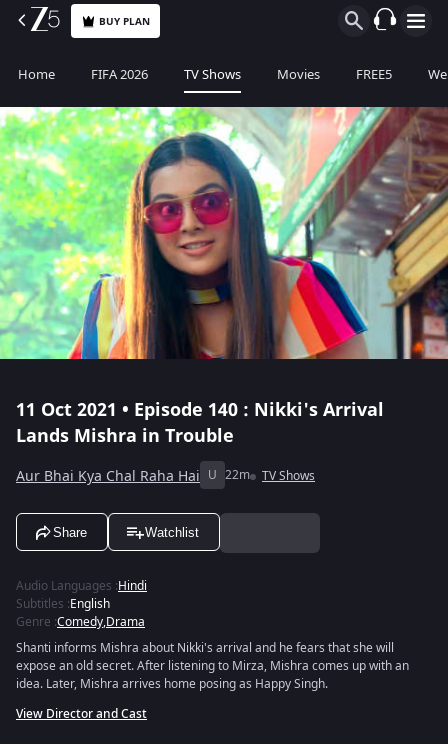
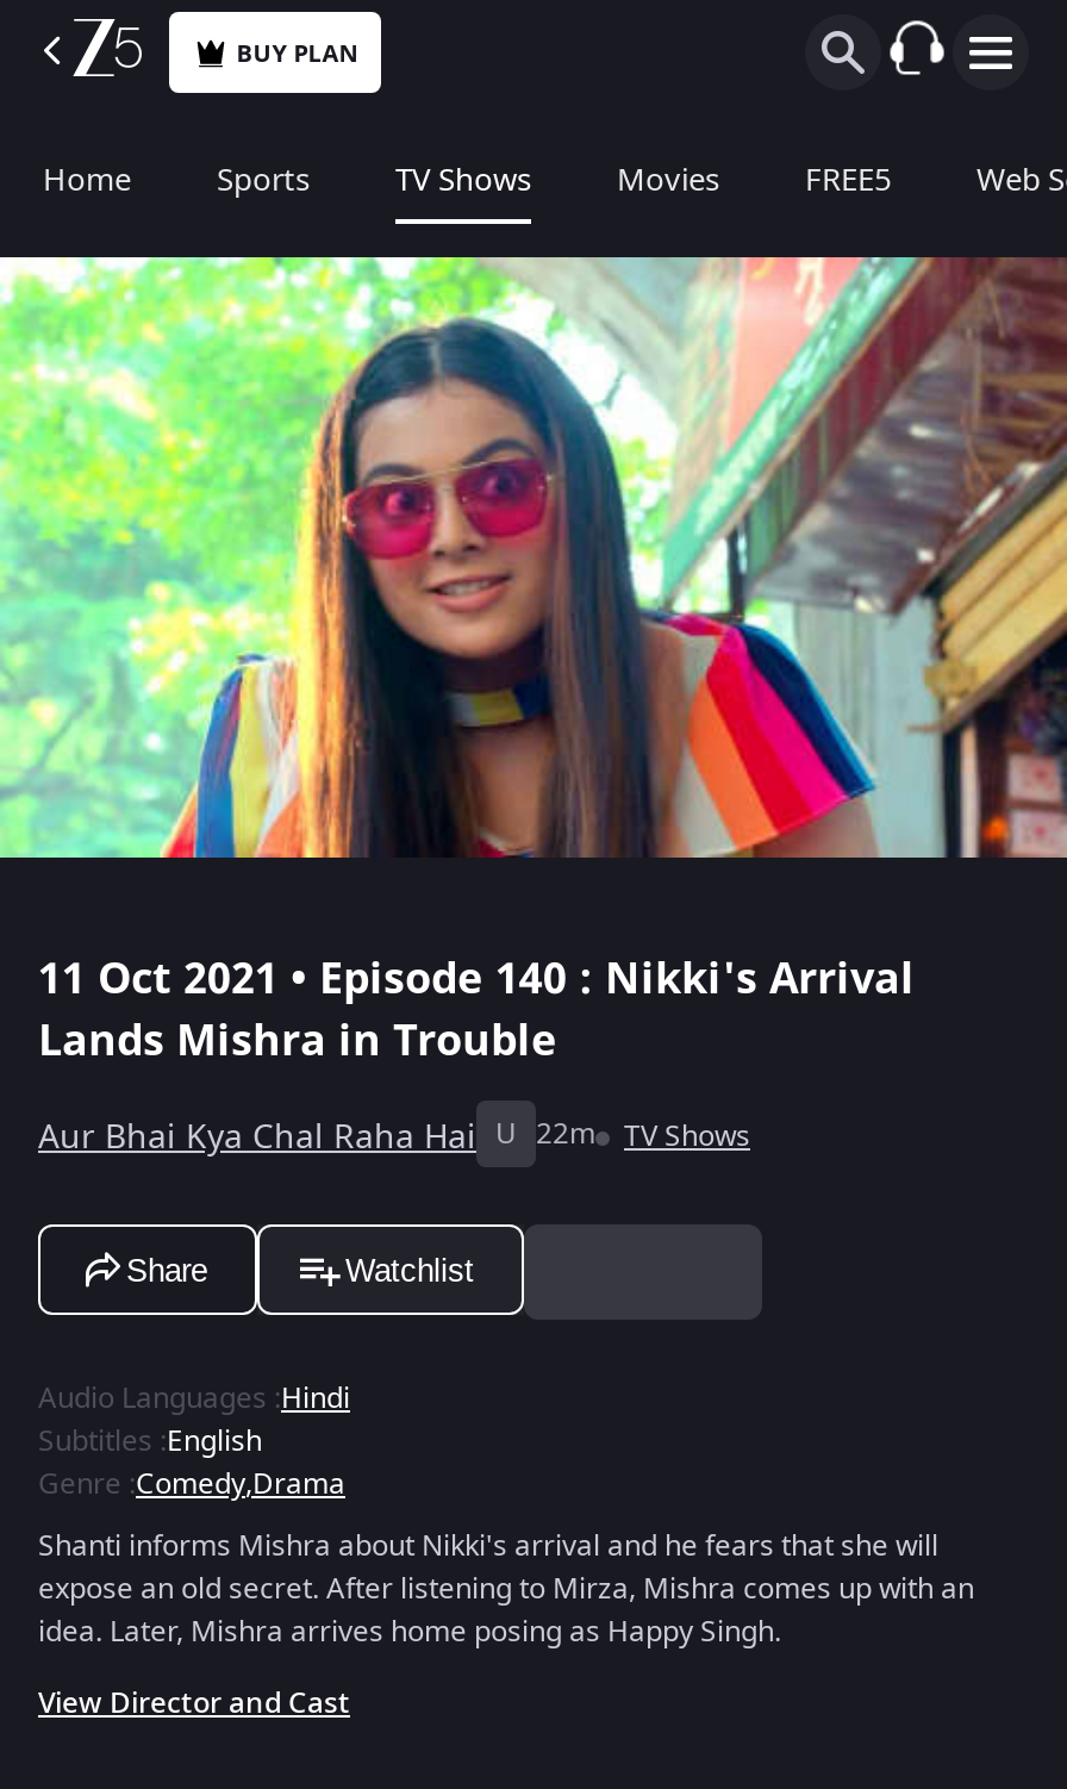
- FIFA 2026
+ Sports
